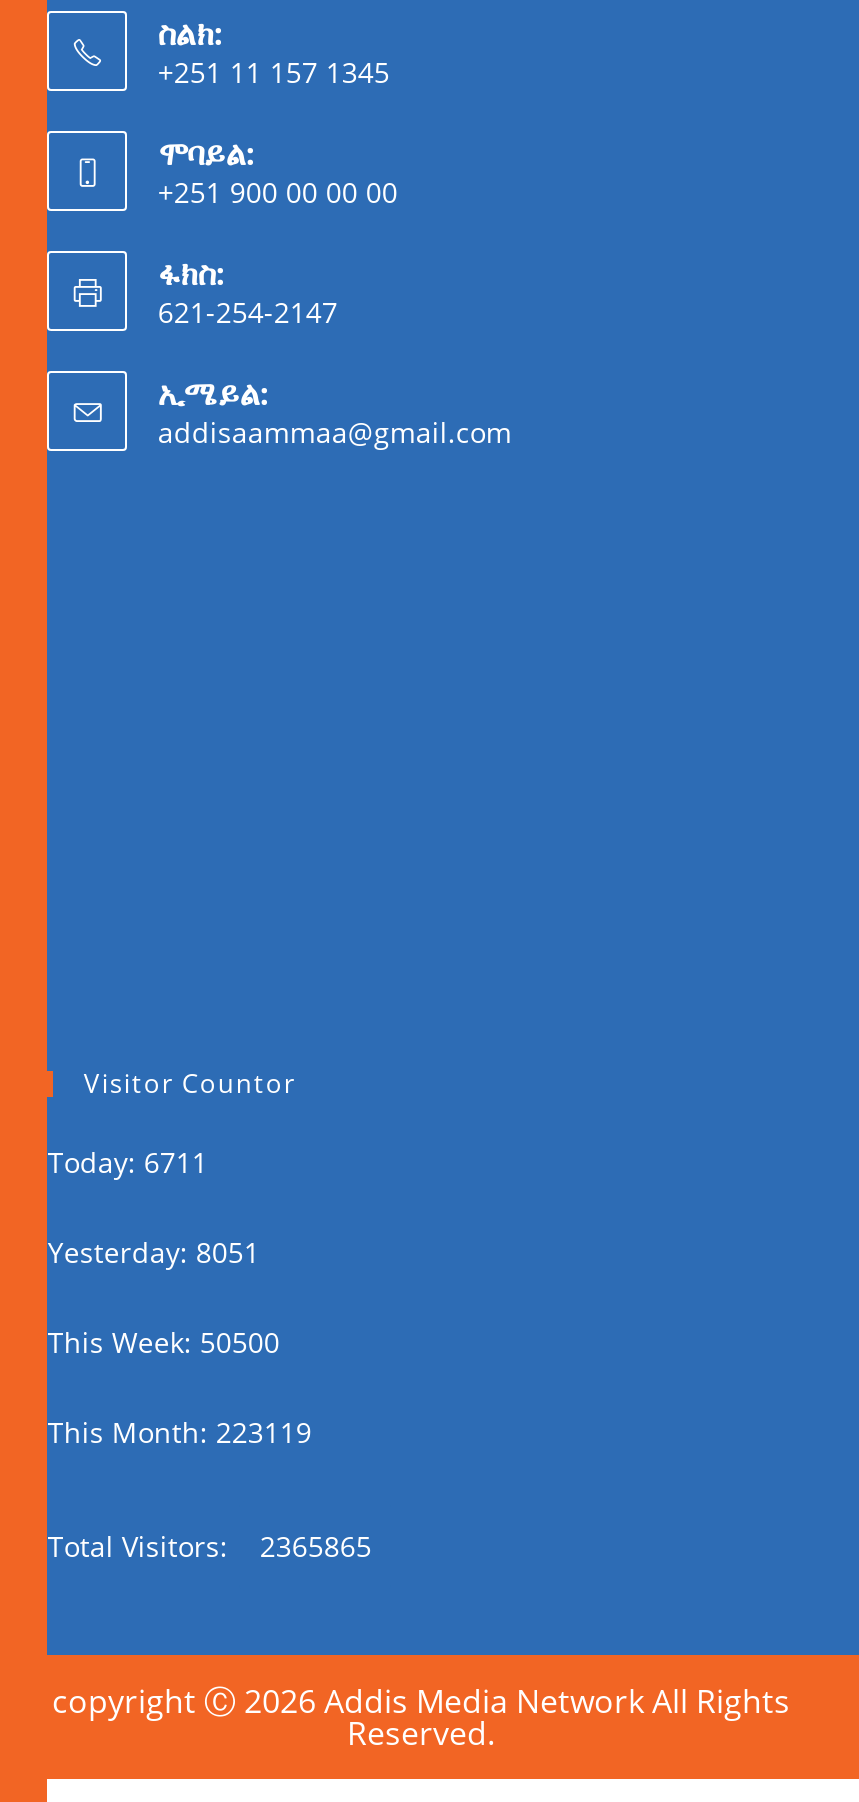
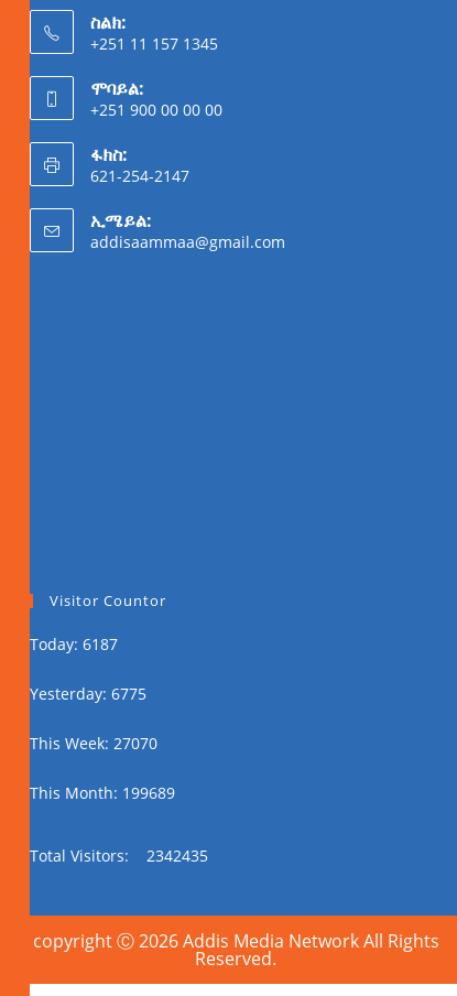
- Today: 6711
+ Today: 6187

- Yesterday: 8051
+ Yesterday: 6775

- This Week: 50500
+ This Week: 27070

- This Month: 223119
+ This Month: 199689

- Total Visitors: 2365865
+ Total Visitors: 2342435
